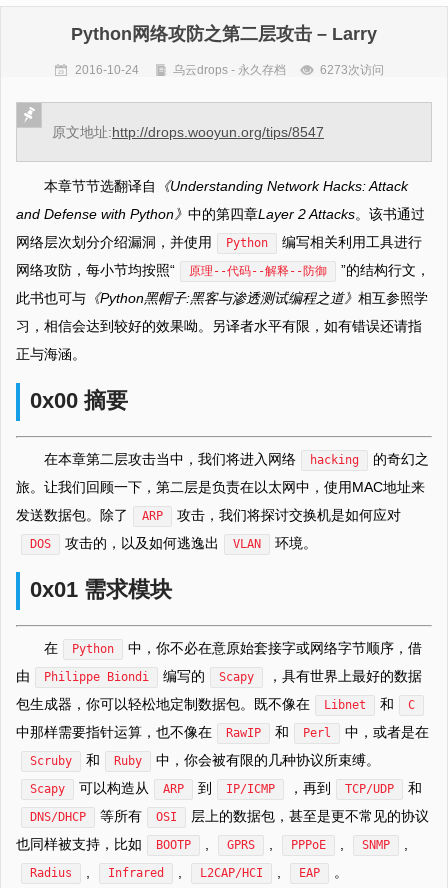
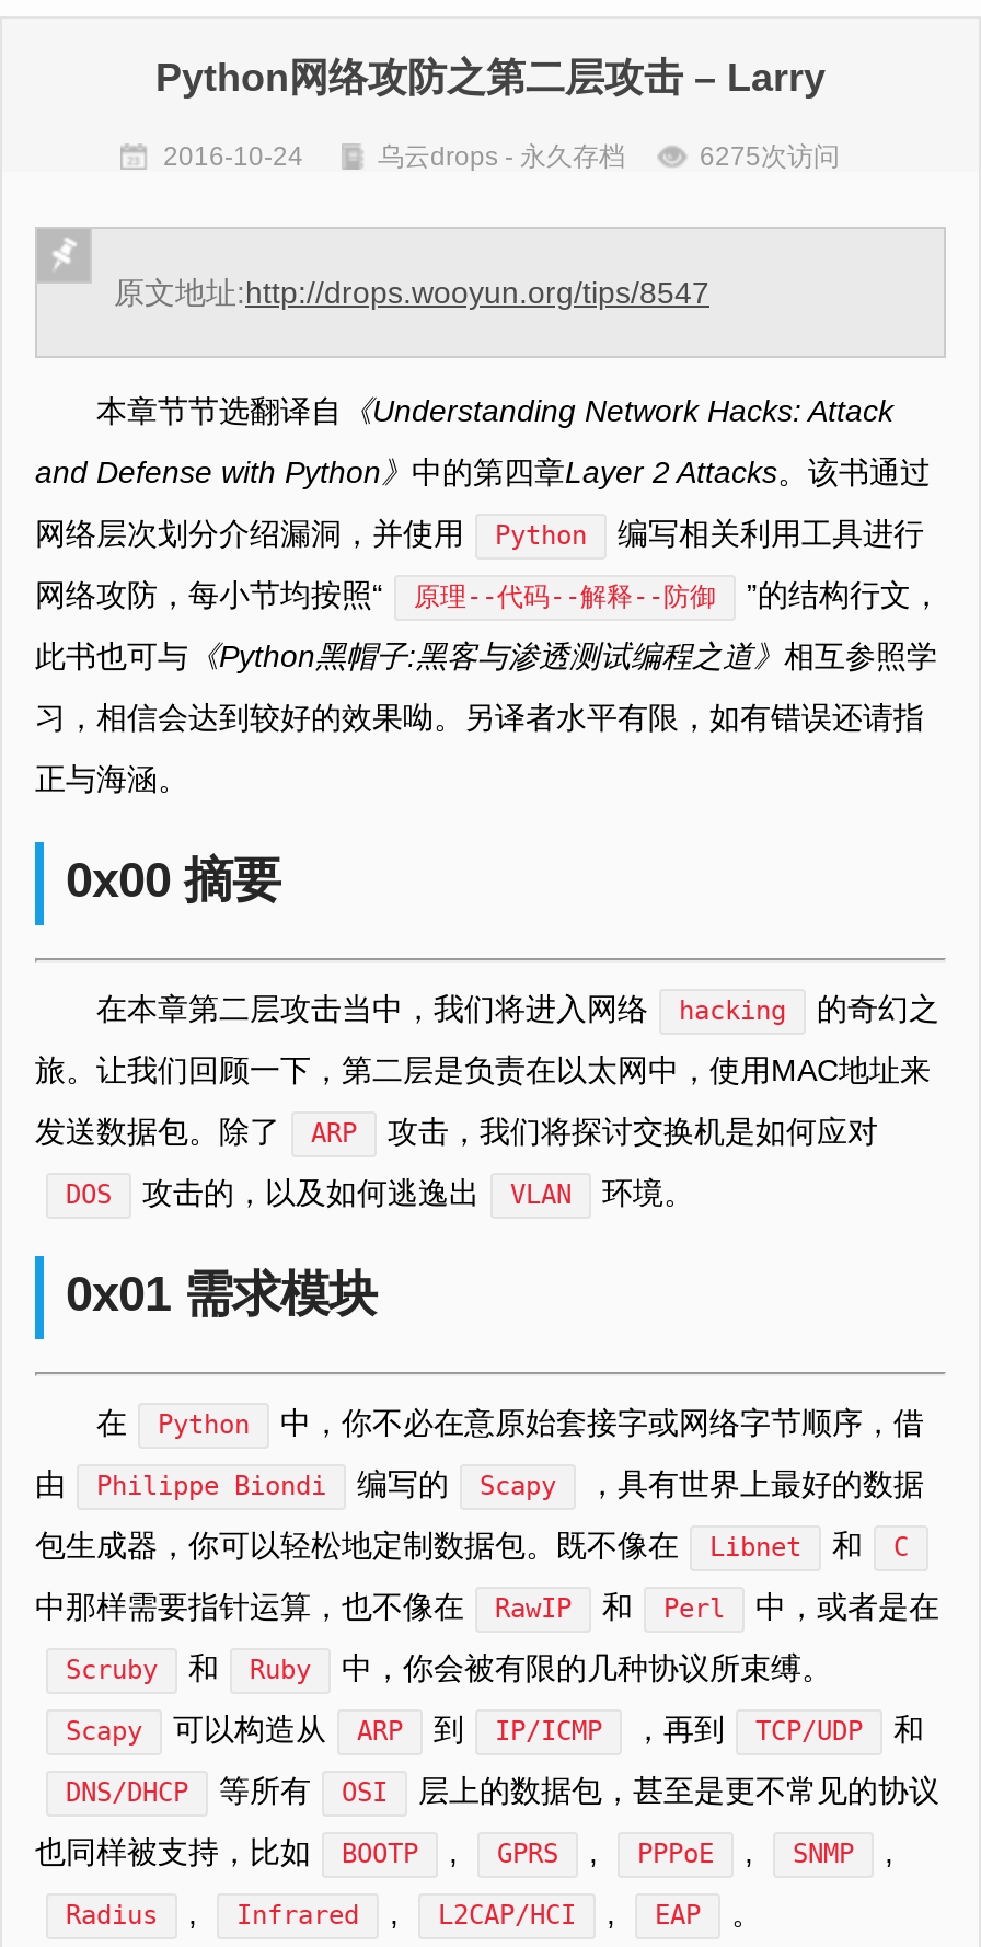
- 6273次访问
+ 6275次访问
